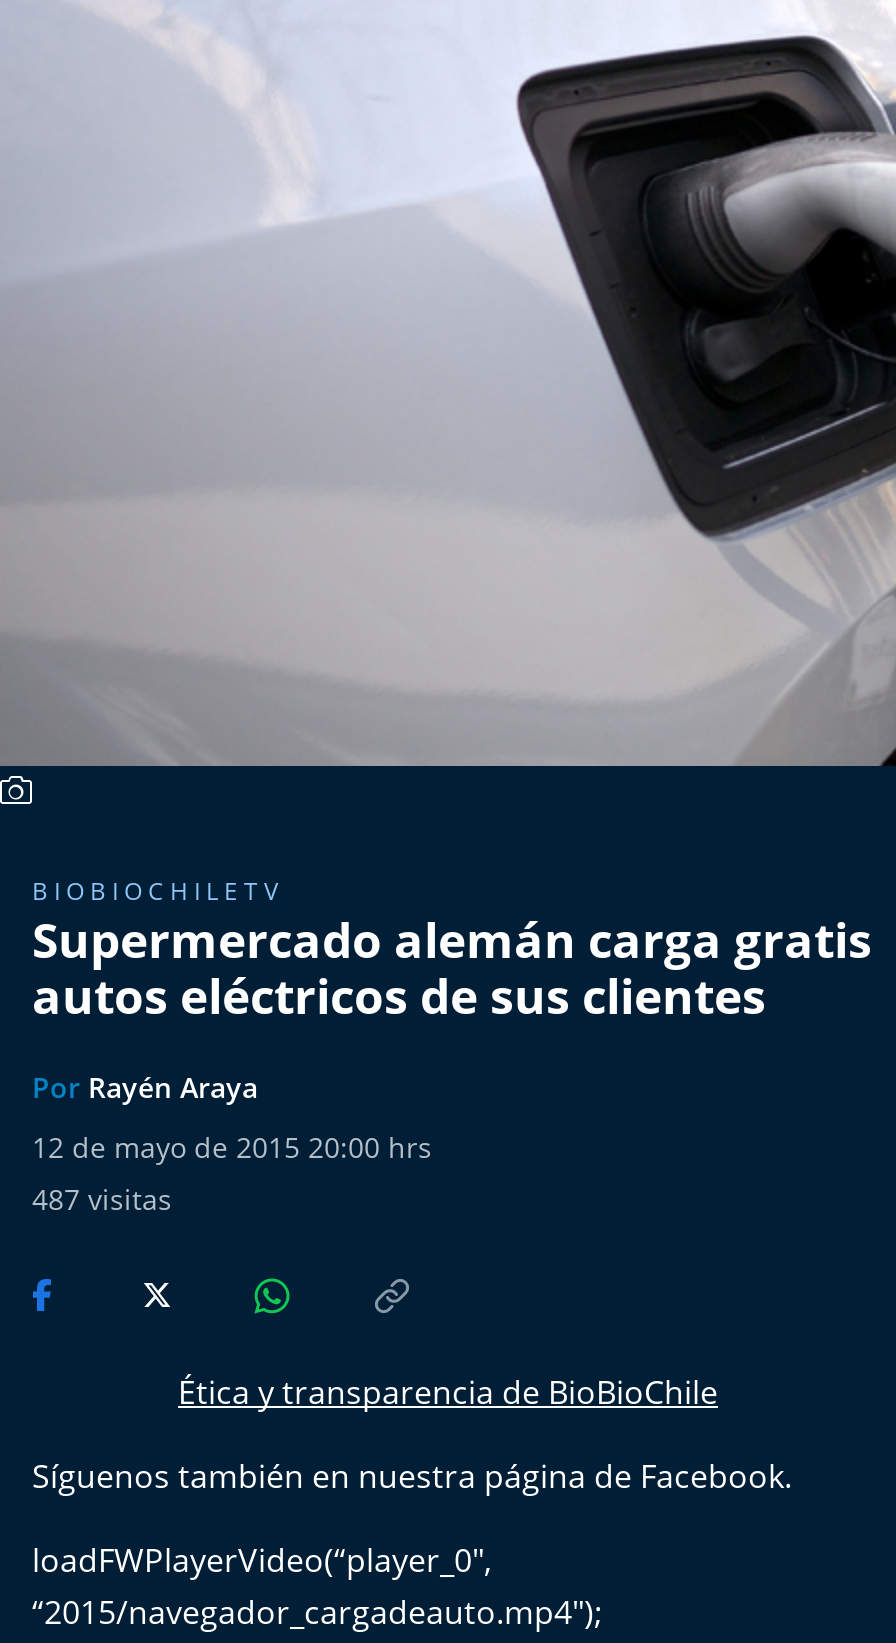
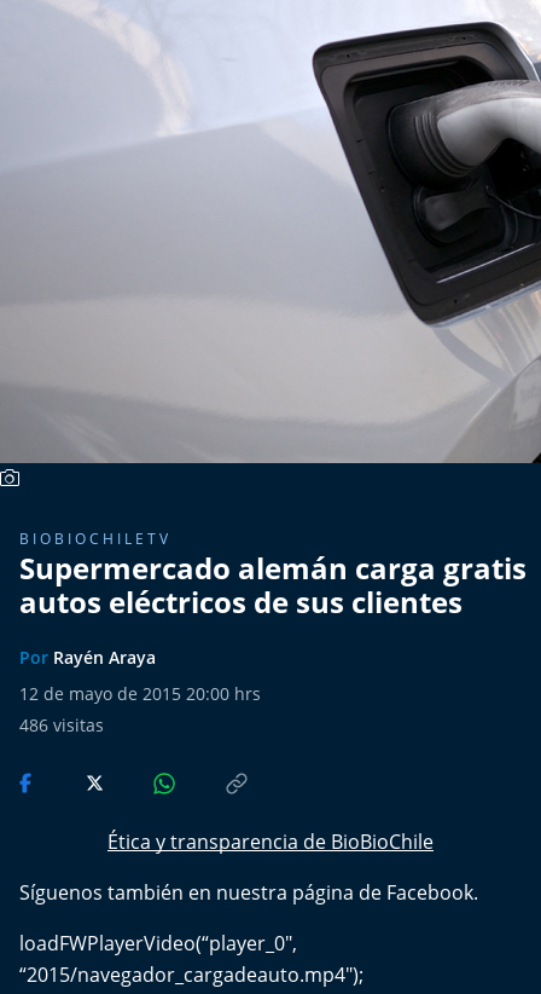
- 487 visitas
+ 486 visitas
